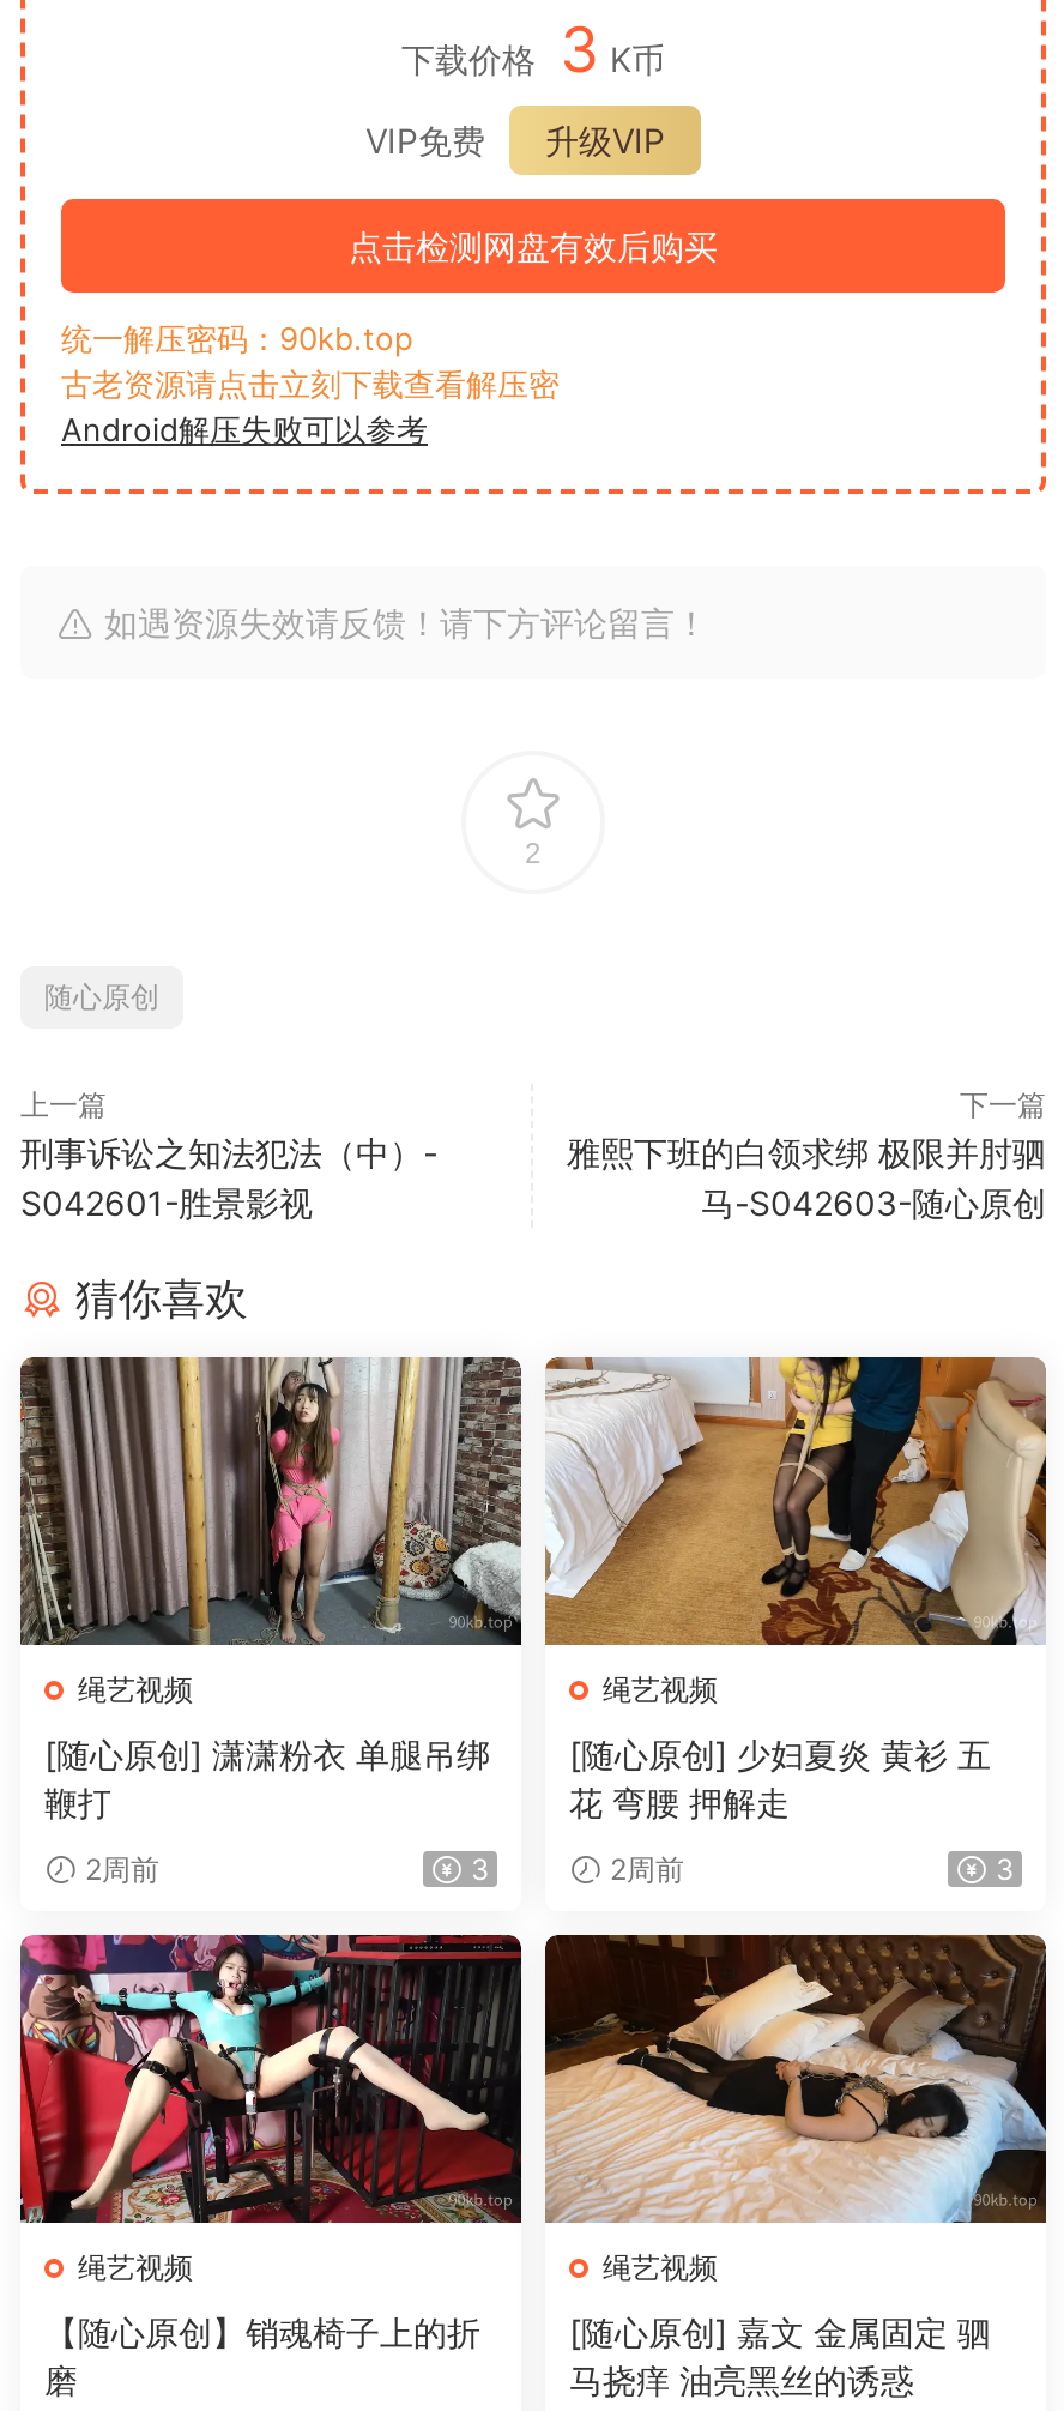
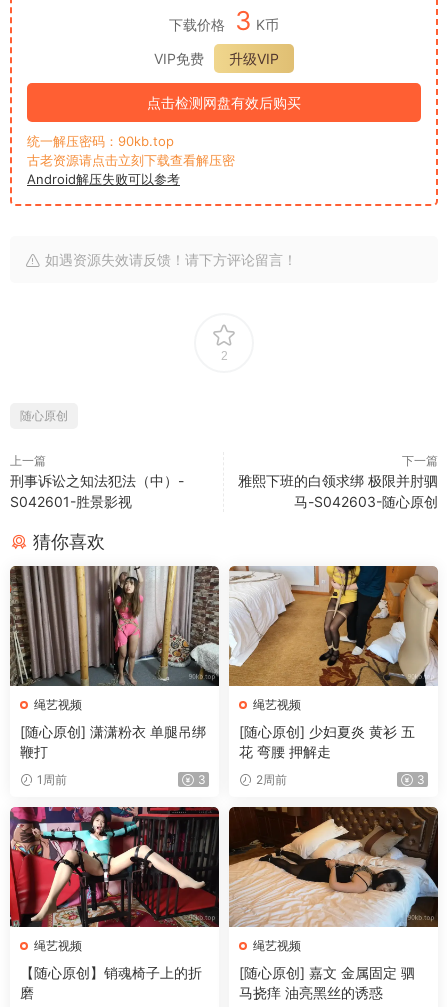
- 2周前
+ 1周前
